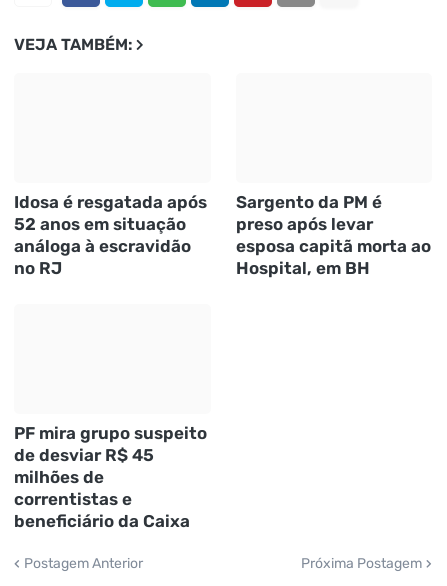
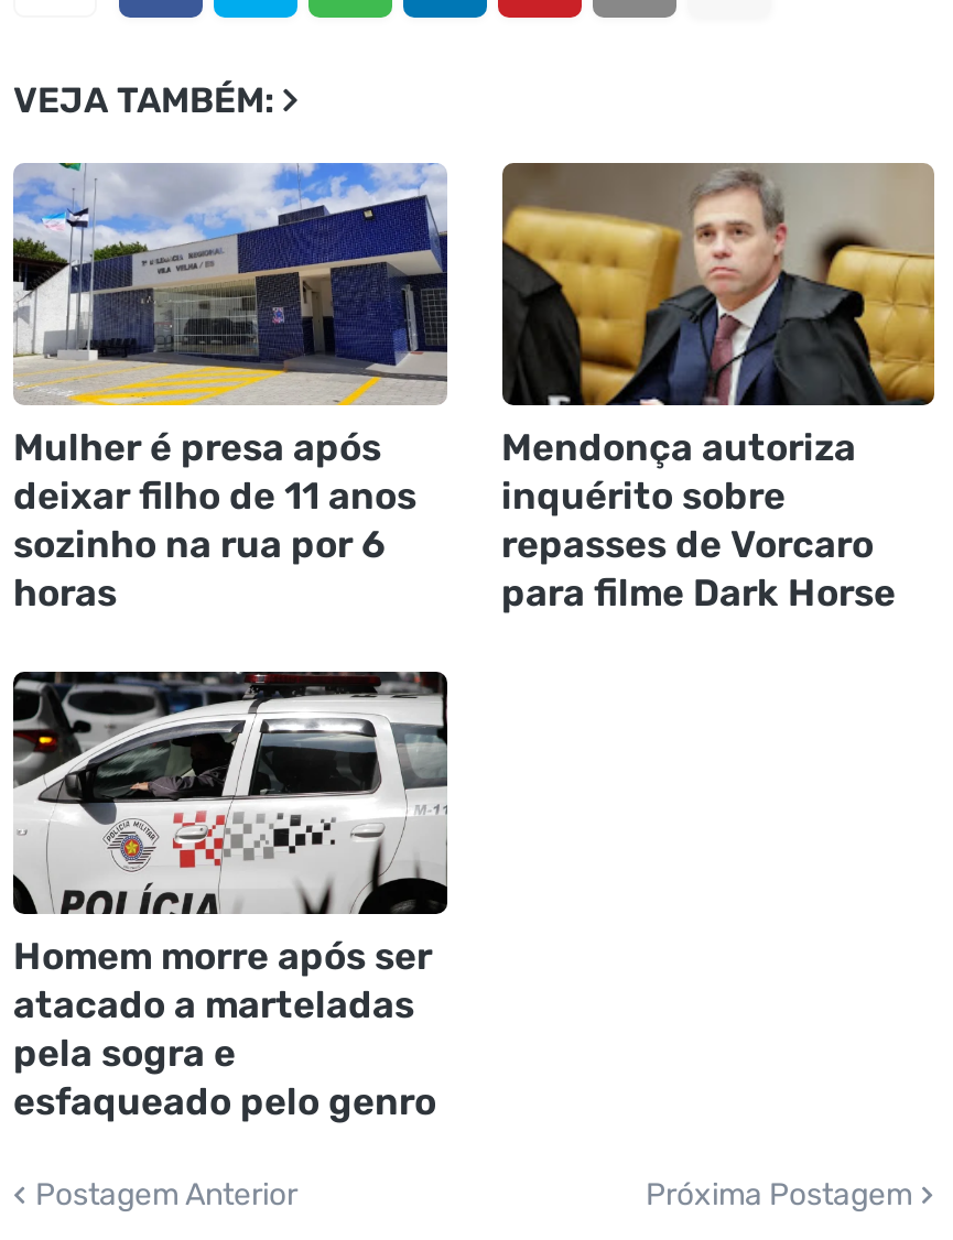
+ [image]

+ [image]

+ [image]

- Idosa é resgatada após
- 52 anos em situação
- análoga à escravidão
- no RJ
+ Mulher é presa após
+ deixar filho de 11 anos
+ sozinho na rua por 6
+ horas

- Sargento da PM é
- preso após levar
- esposa capitã morta ao
- Hospital, em BH
+ Mendonça autoriza
+ inquérito sobre
+ repasses de Vorcaro
+ para filme Dark Horse

- PF mira grupo suspeito
- de desviar R$ 45
- milhões de
- correntistas e
- beneficiário da Caixa
+ Homem morre após ser
+ atacado a marteladas
+ pela sogra e
+ esfaqueado pelo genro
